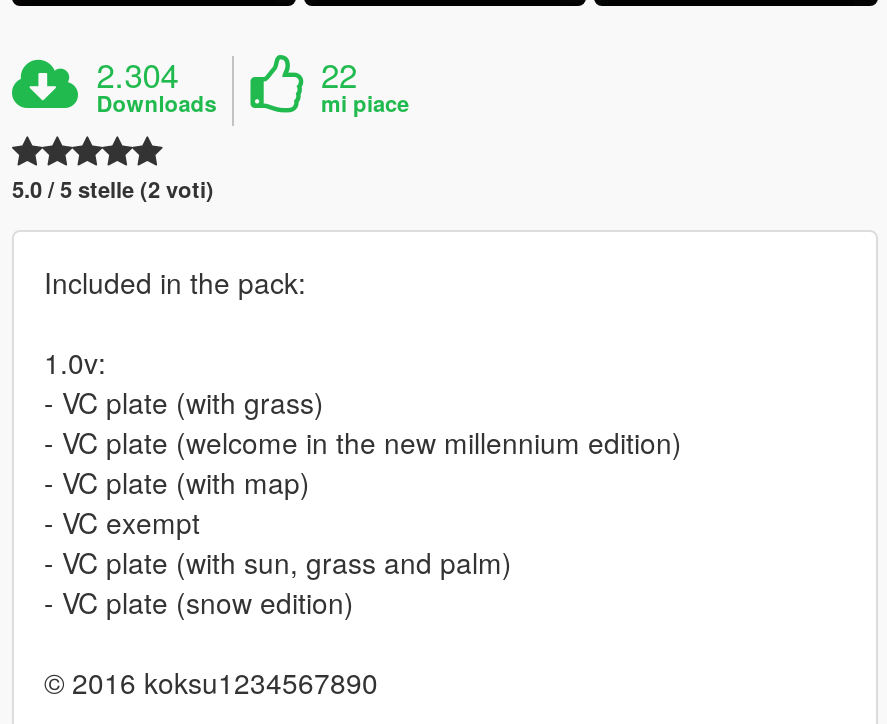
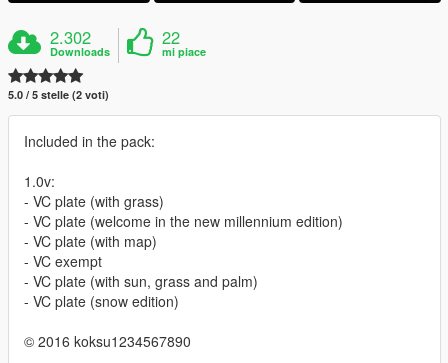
- 2.304
+ 2.302
